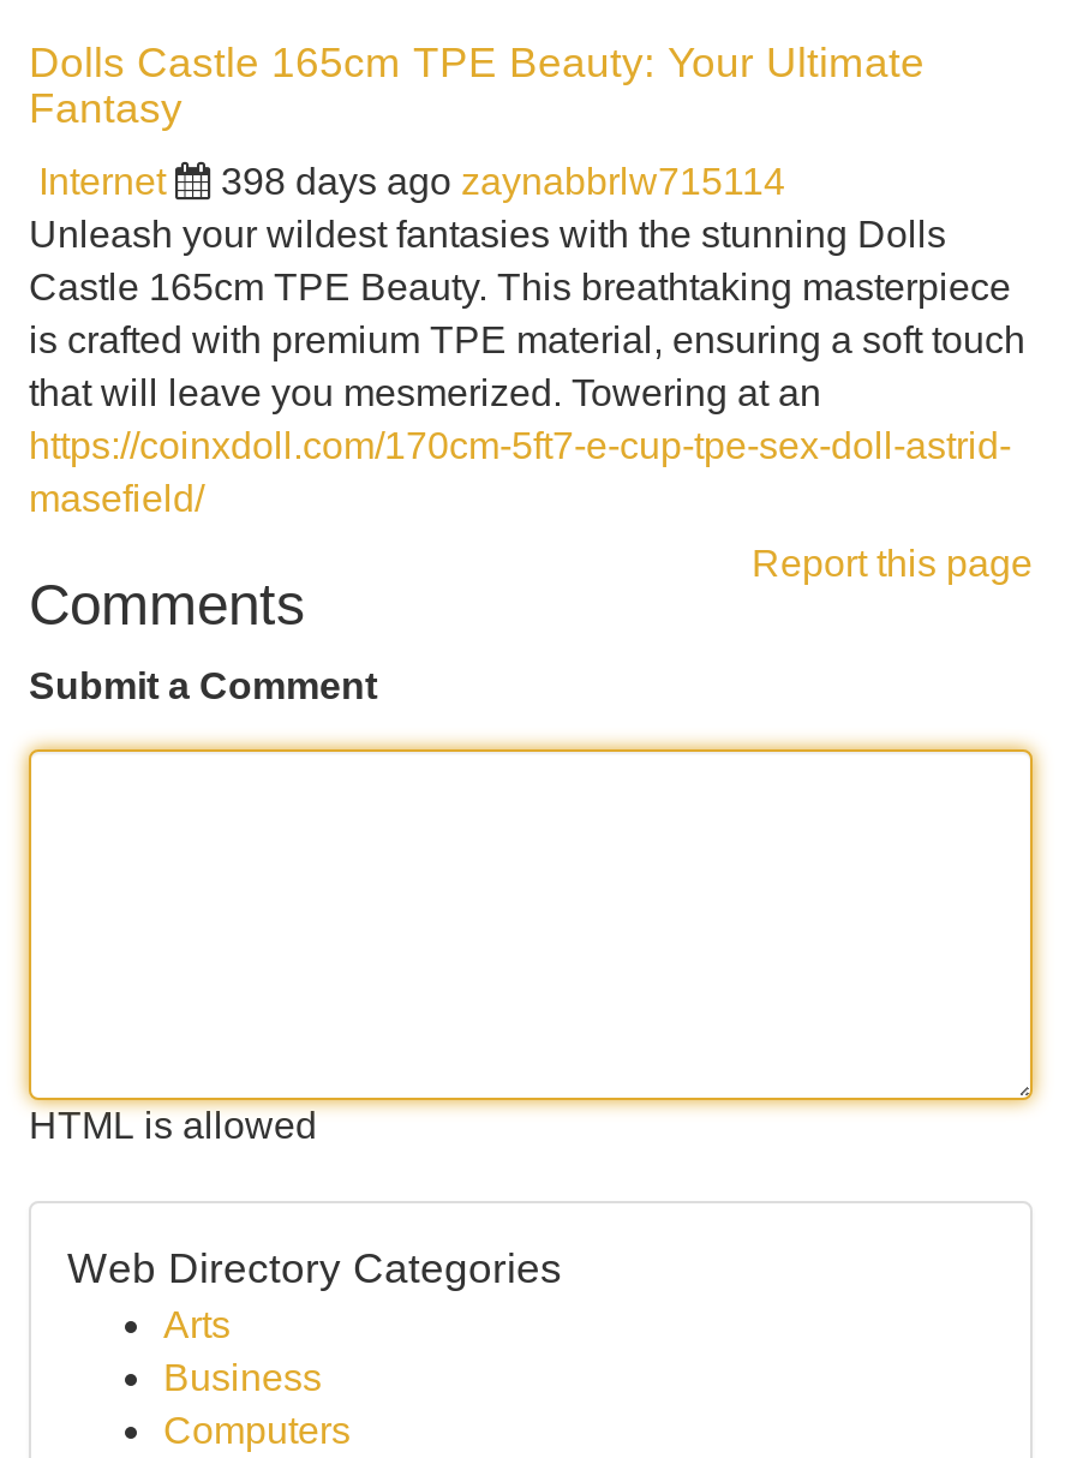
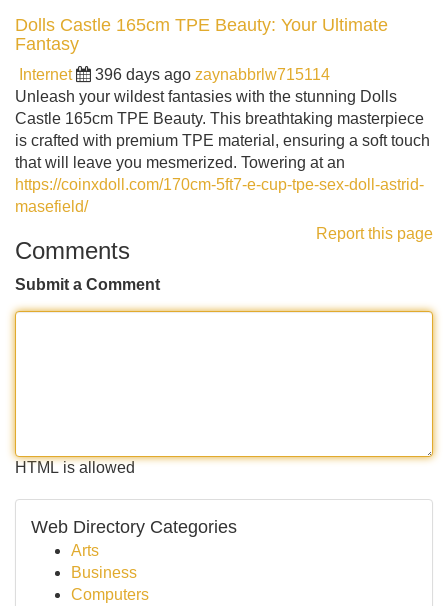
- 398 days ago zaynabbrlw715114
+ 396 days ago zaynabbrlw715114
